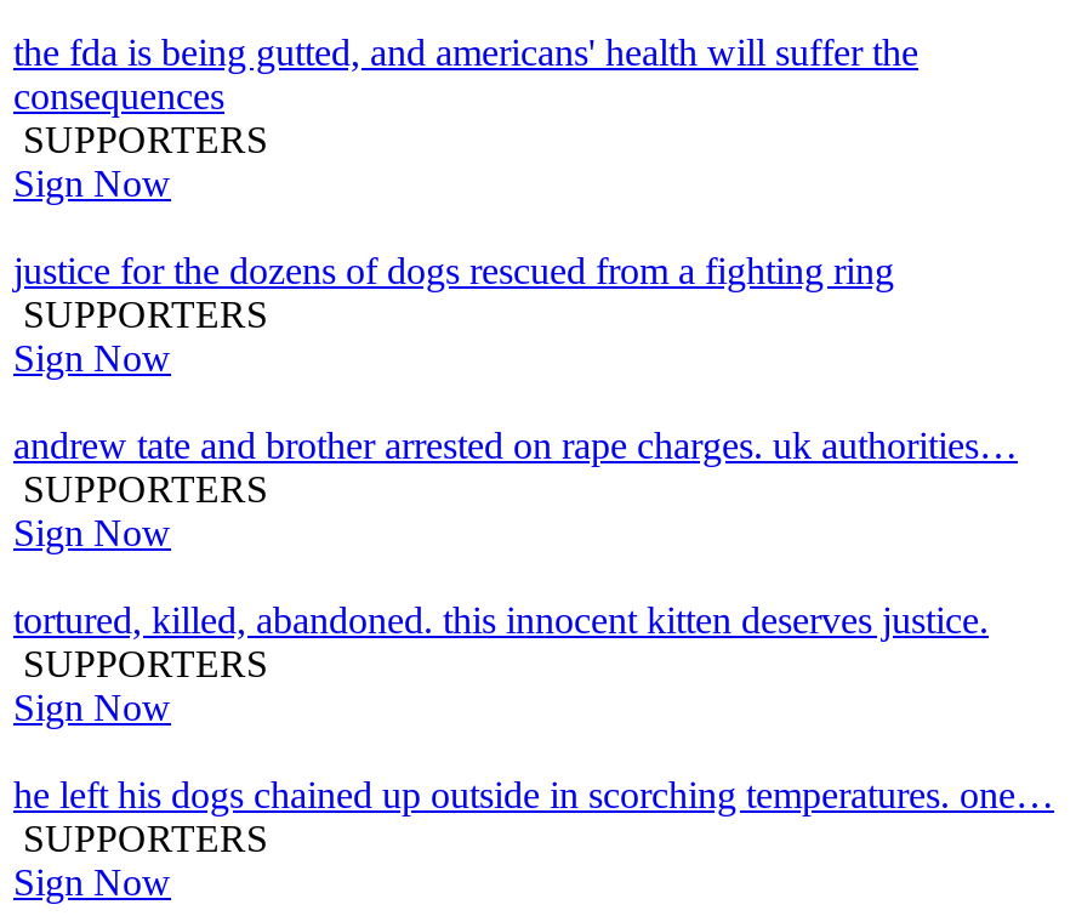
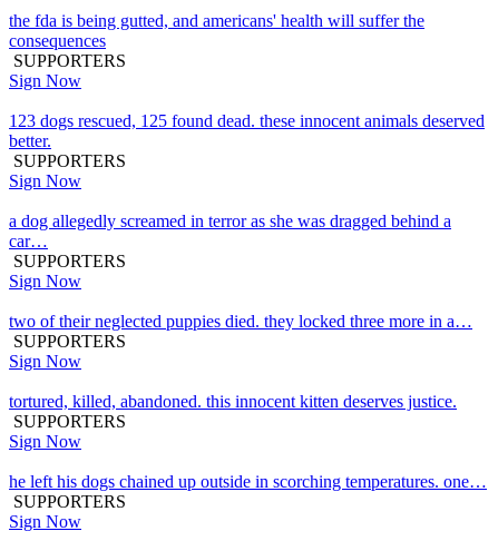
- justice for the dozens of dogs rescued from a fighting ring
+ 123 dogs rescued, 125 found dead. these innocent animals deserved
+ better.

- andrew tate and brother arrested on rape charges. uk authorities…
+ a dog allegedly screamed in terror as she was dragged behind a
+ car…
+ SUPPORTERS
+ Sign Now
+ two of their neglected puppies died. they locked three more in a…
